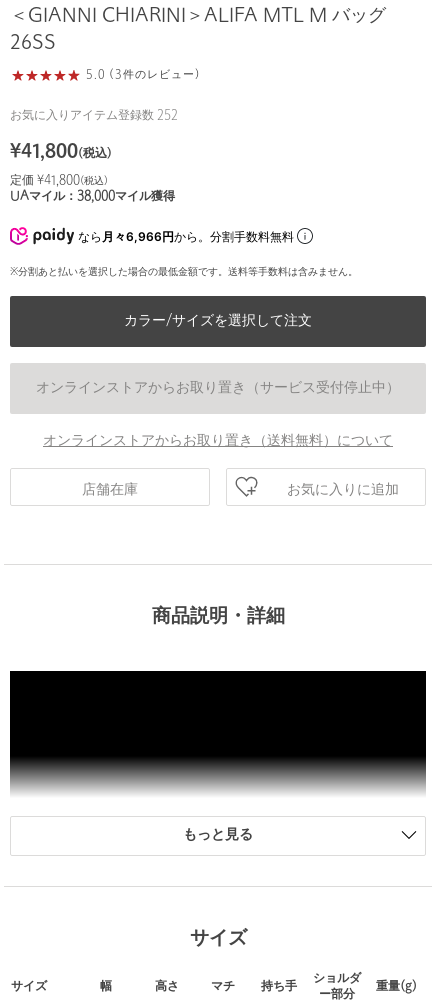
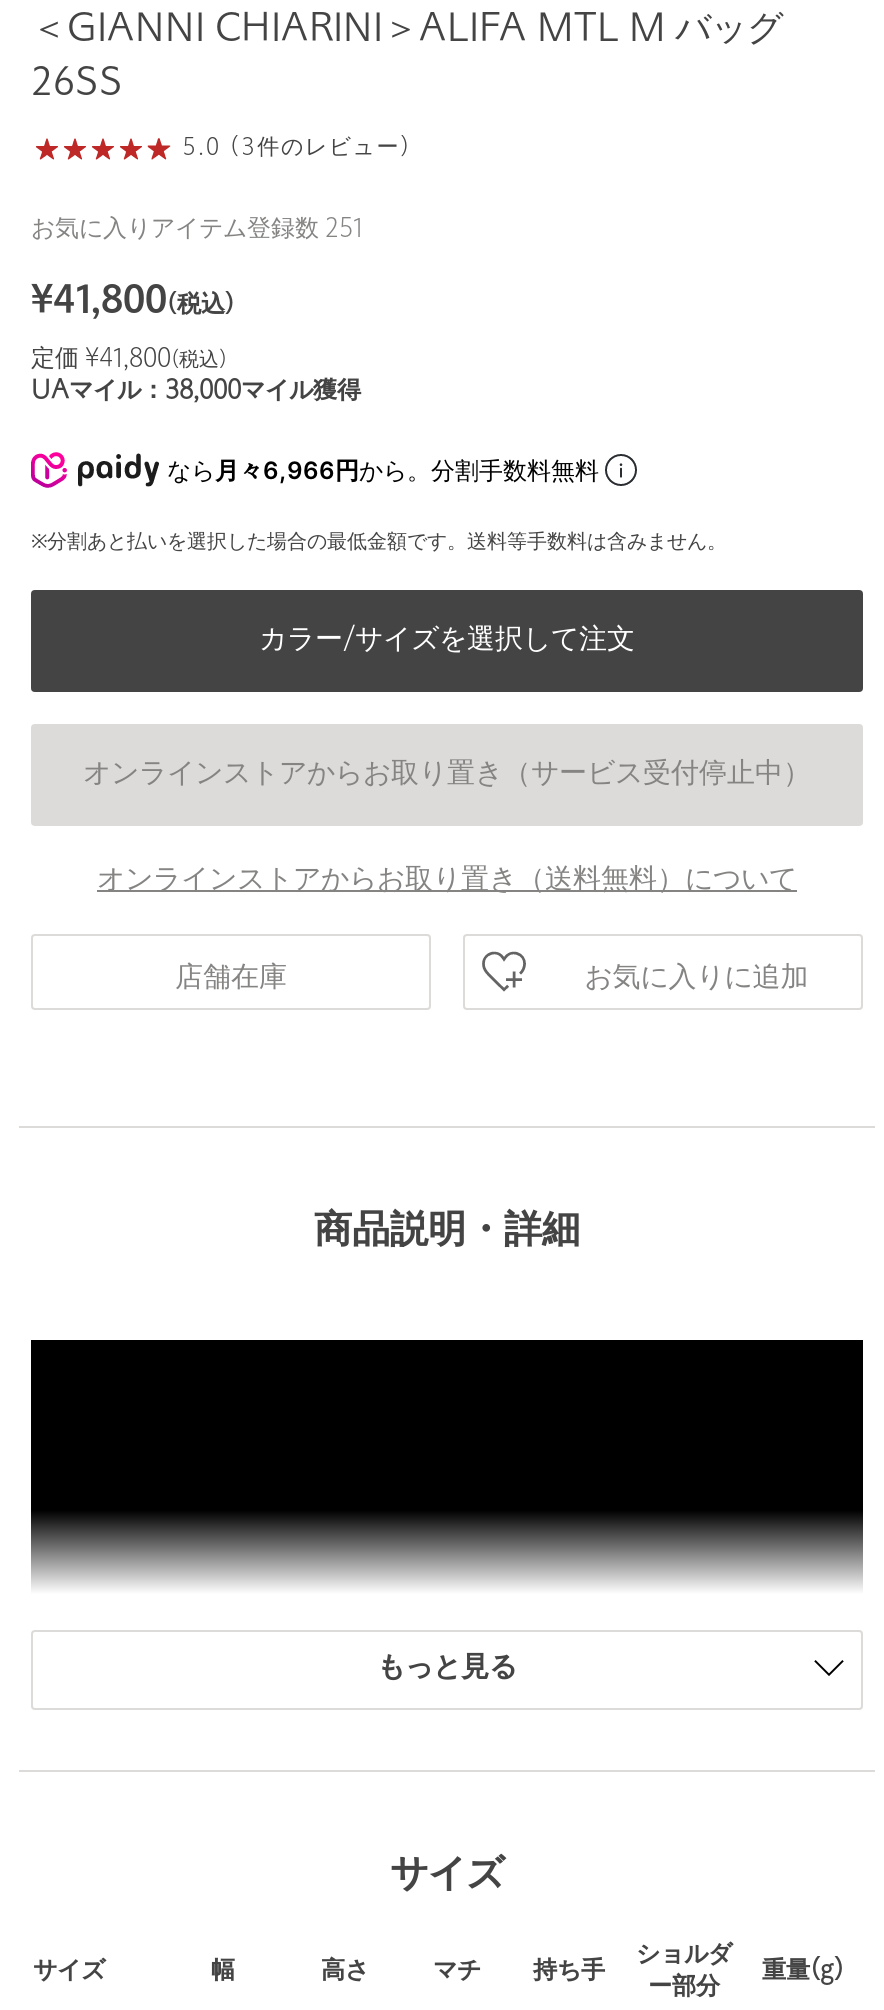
- お気に入りアイテム登録数252
+ お気に入りアイテム登録数251
